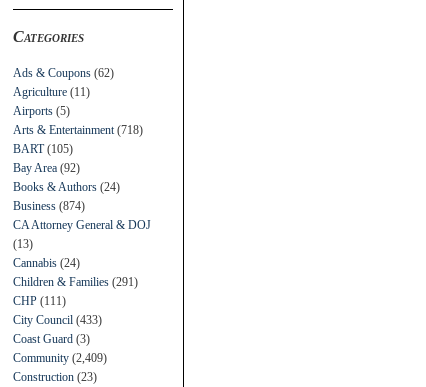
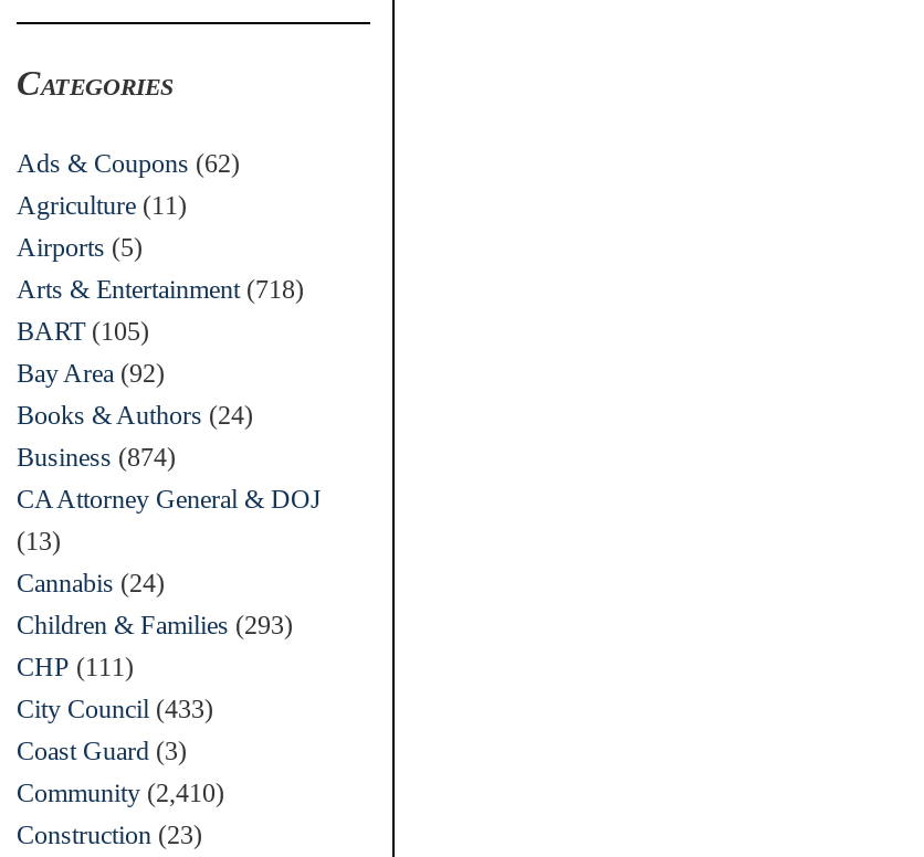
- Children & Families (291)
+ Children & Families (293)

- Community (2,409)
+ Community (2,410)
